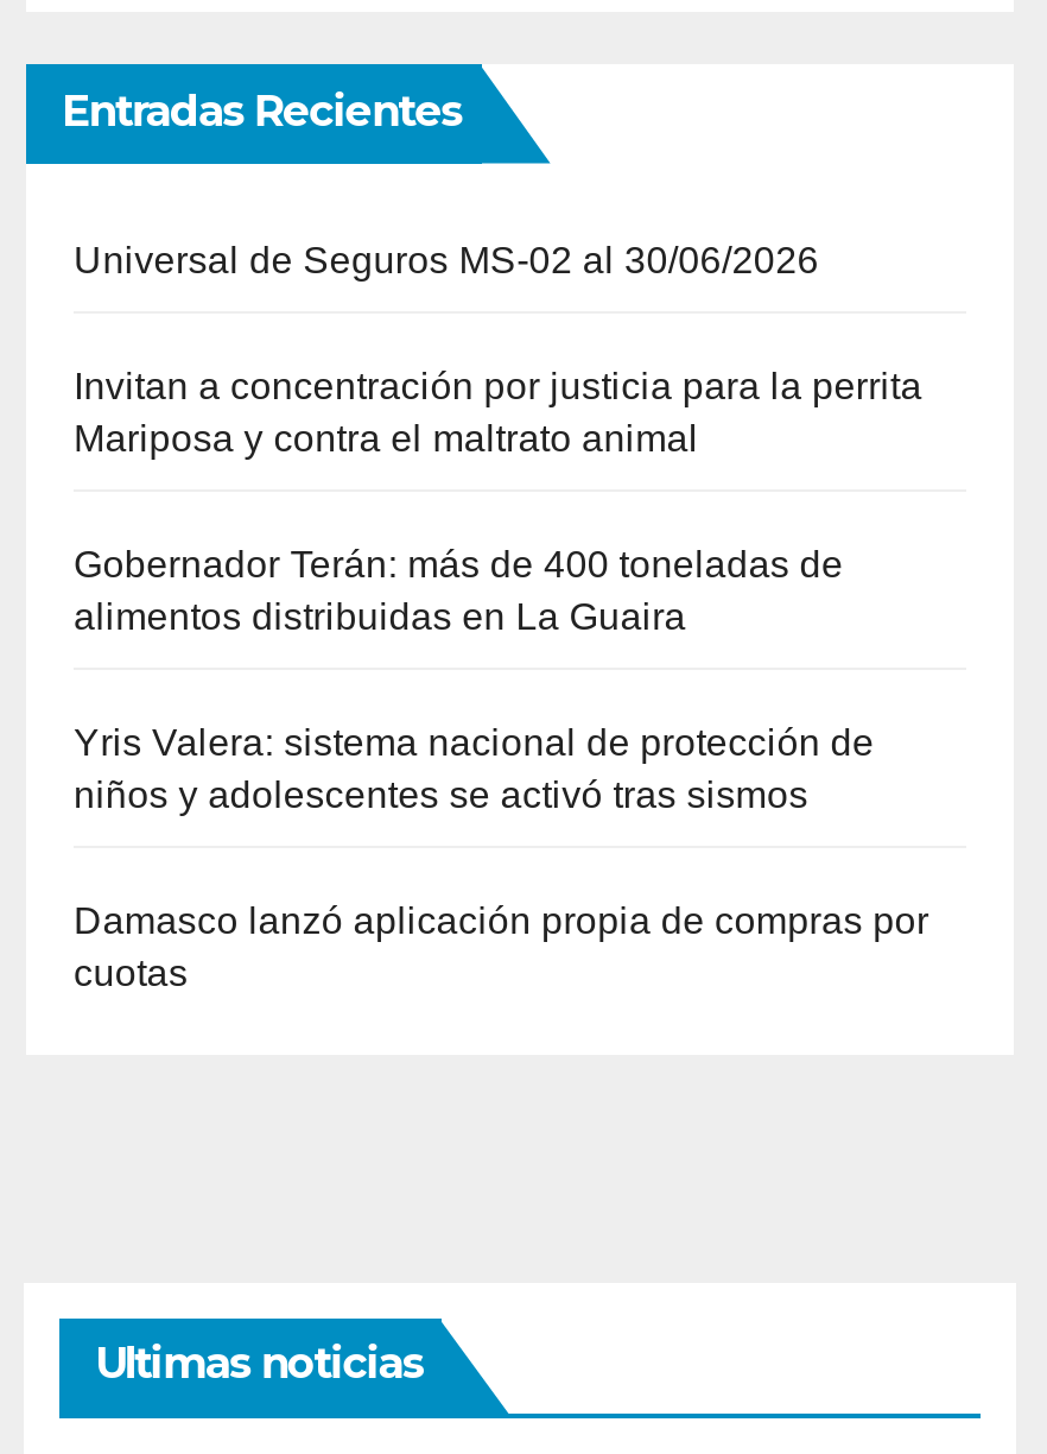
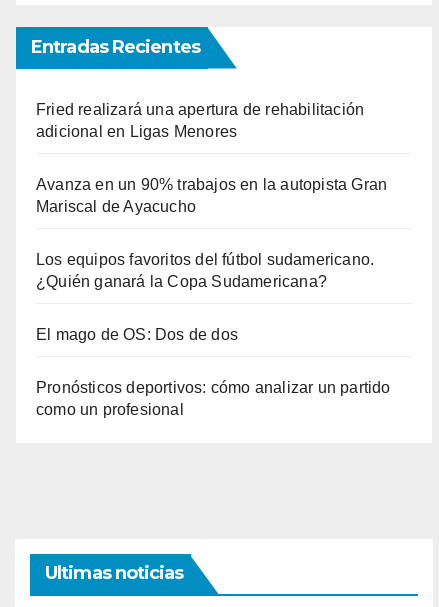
- Universal de Seguros MS-02 al 30/06/2026
+ Fried realizará una apertura de rehabilitación
+ adicional en Ligas Menores

- Invitan a concentración por justicia para la perrita
- Mariposa y contra el maltrato animal
+ Avanza en un 90% trabajos en la autopista Gran
+ Mariscal de Ayacucho

- Gobernador Terán: más de 400 toneladas de
- alimentos distribuidas en La Guaira
+ Los equipos favoritos del fútbol sudamericano.
+ ¿Quién ganará la Copa Sudamericana?

- Yris Valera: sistema nacional de protección de
- niños y adolescentes se activó tras sismos
+ El mago de OS: Dos de dos

- Damasco lanzó aplicación propia de compras por
- cuotas
+ Pronósticos deportivos: cómo analizar un partido
+ como un profesional
